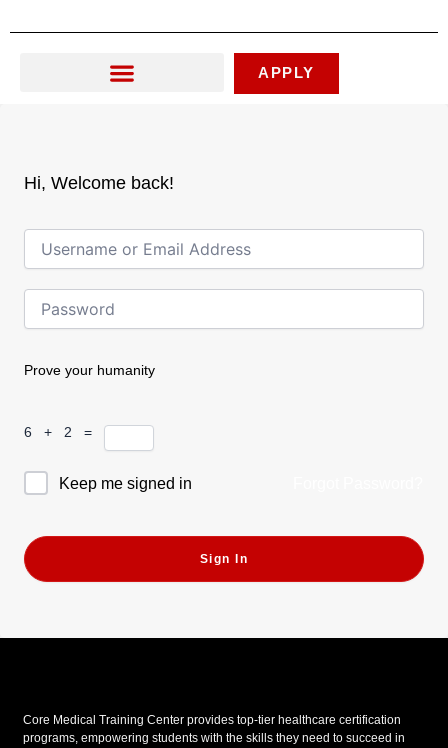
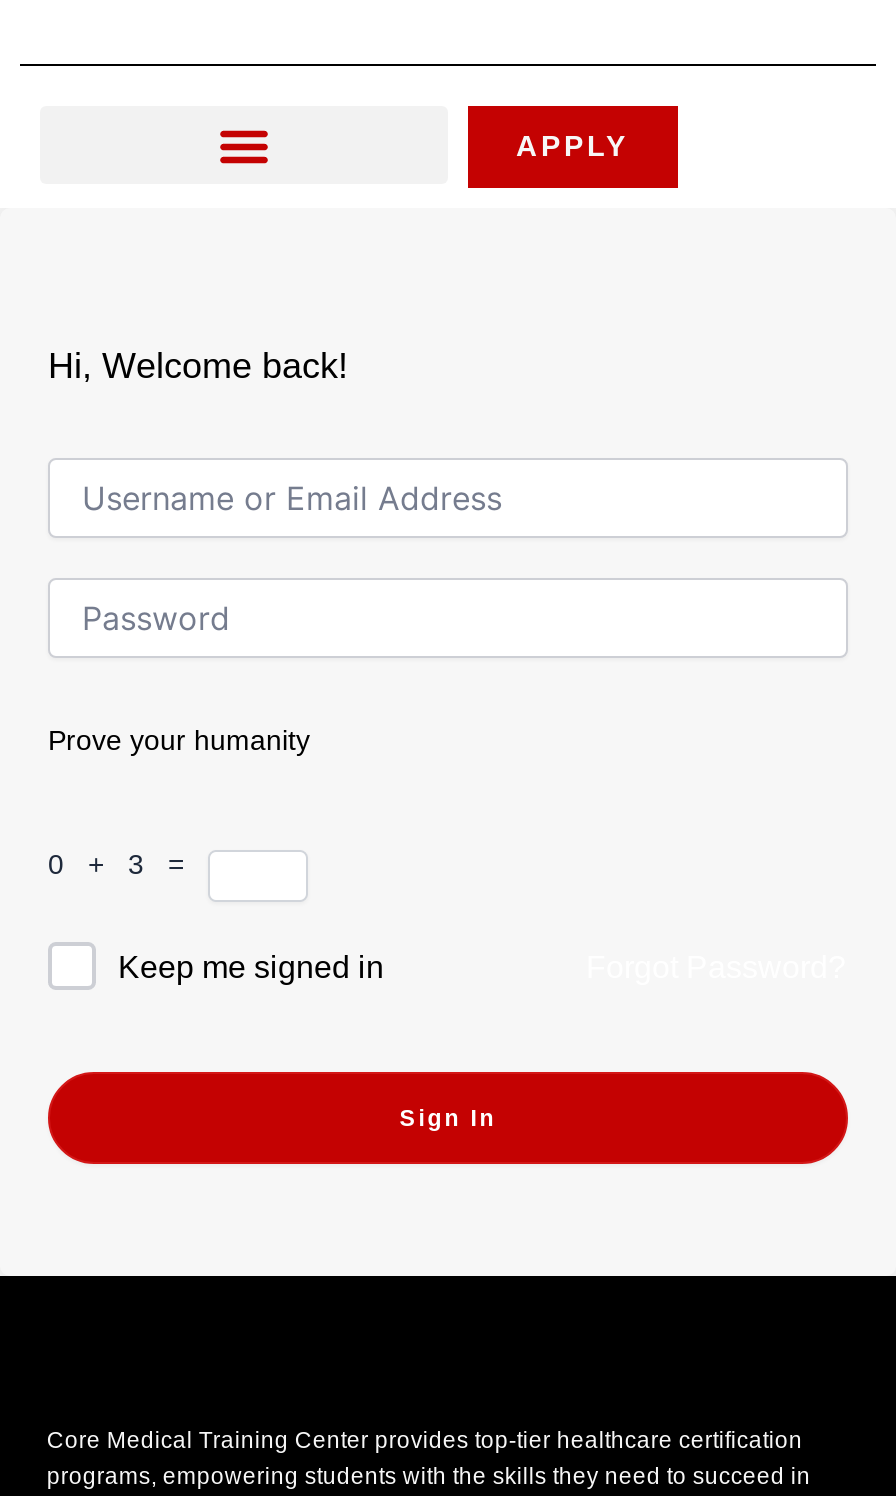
- 6 + 2 =
+ 0 + 3 =
